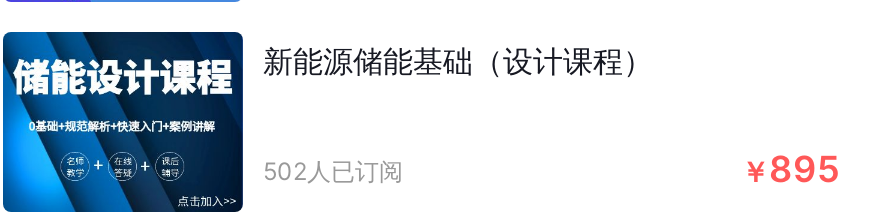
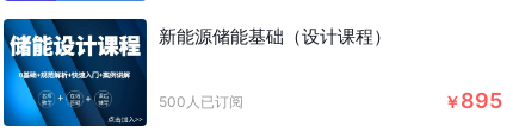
- 502人已订阅
+ 500人已订阅
